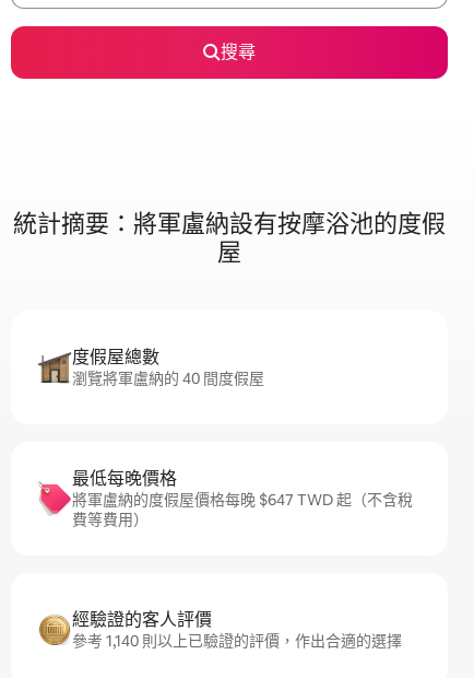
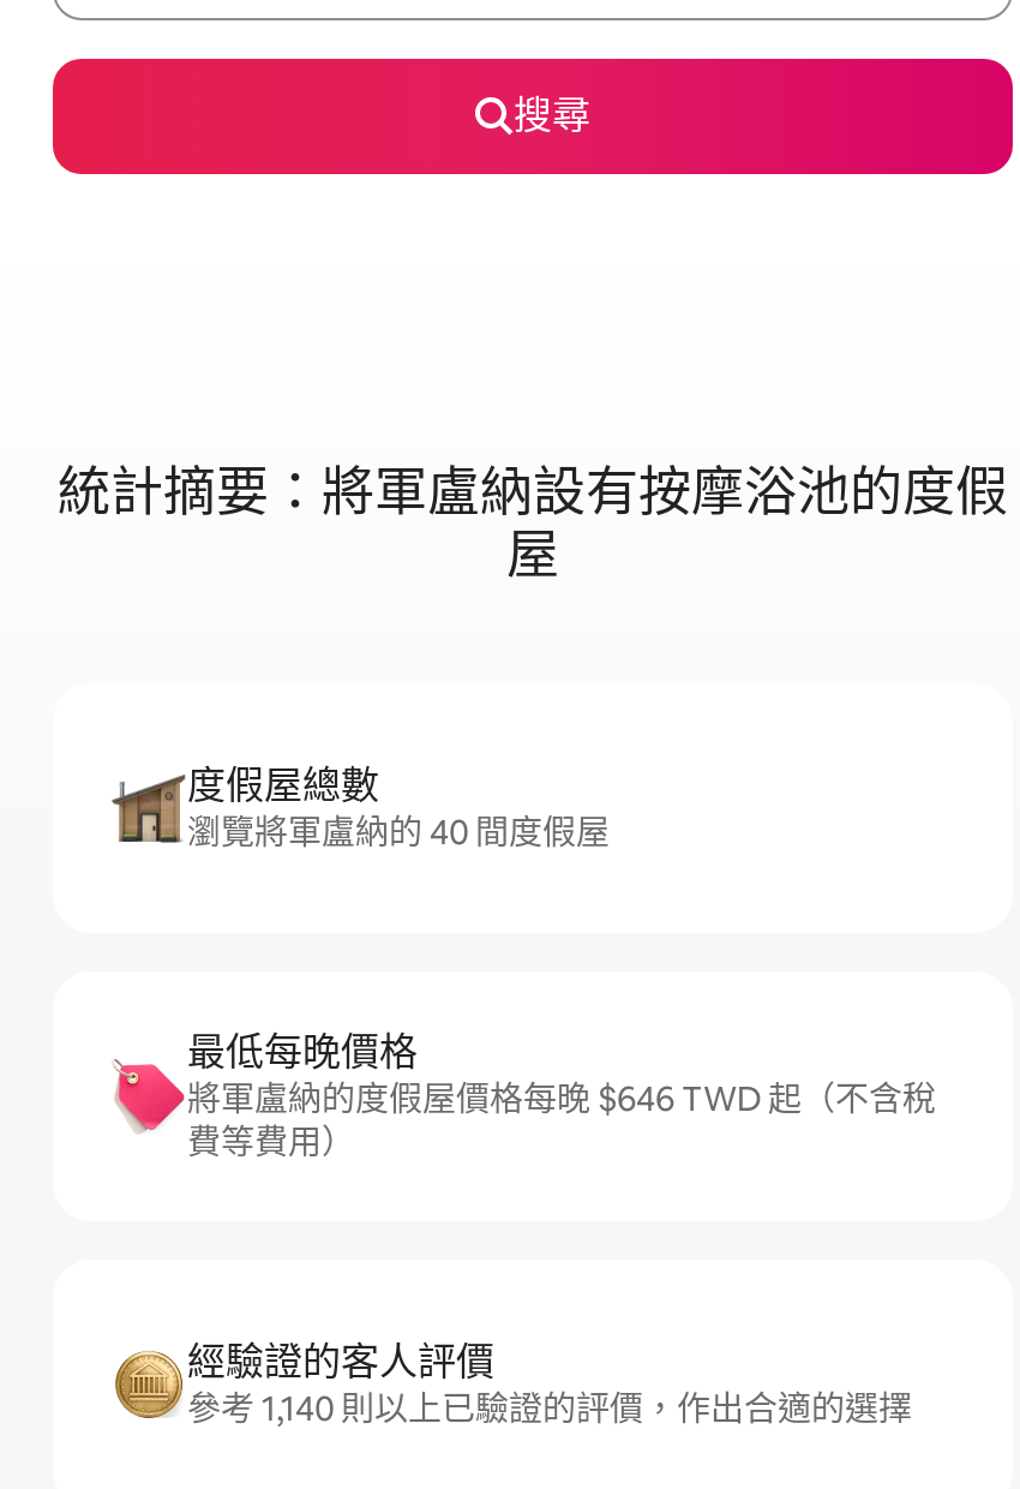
- 將軍盧納的度假屋價格每晚 $647 TWD 起（不含稅
+ 將軍盧納的度假屋價格每晚 $646 TWD 起（不含稅
